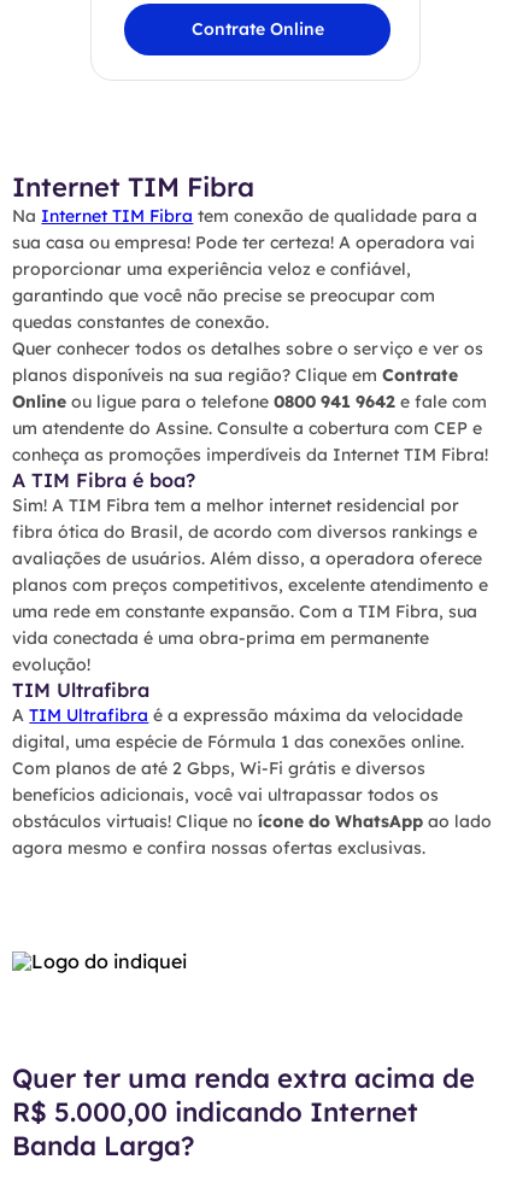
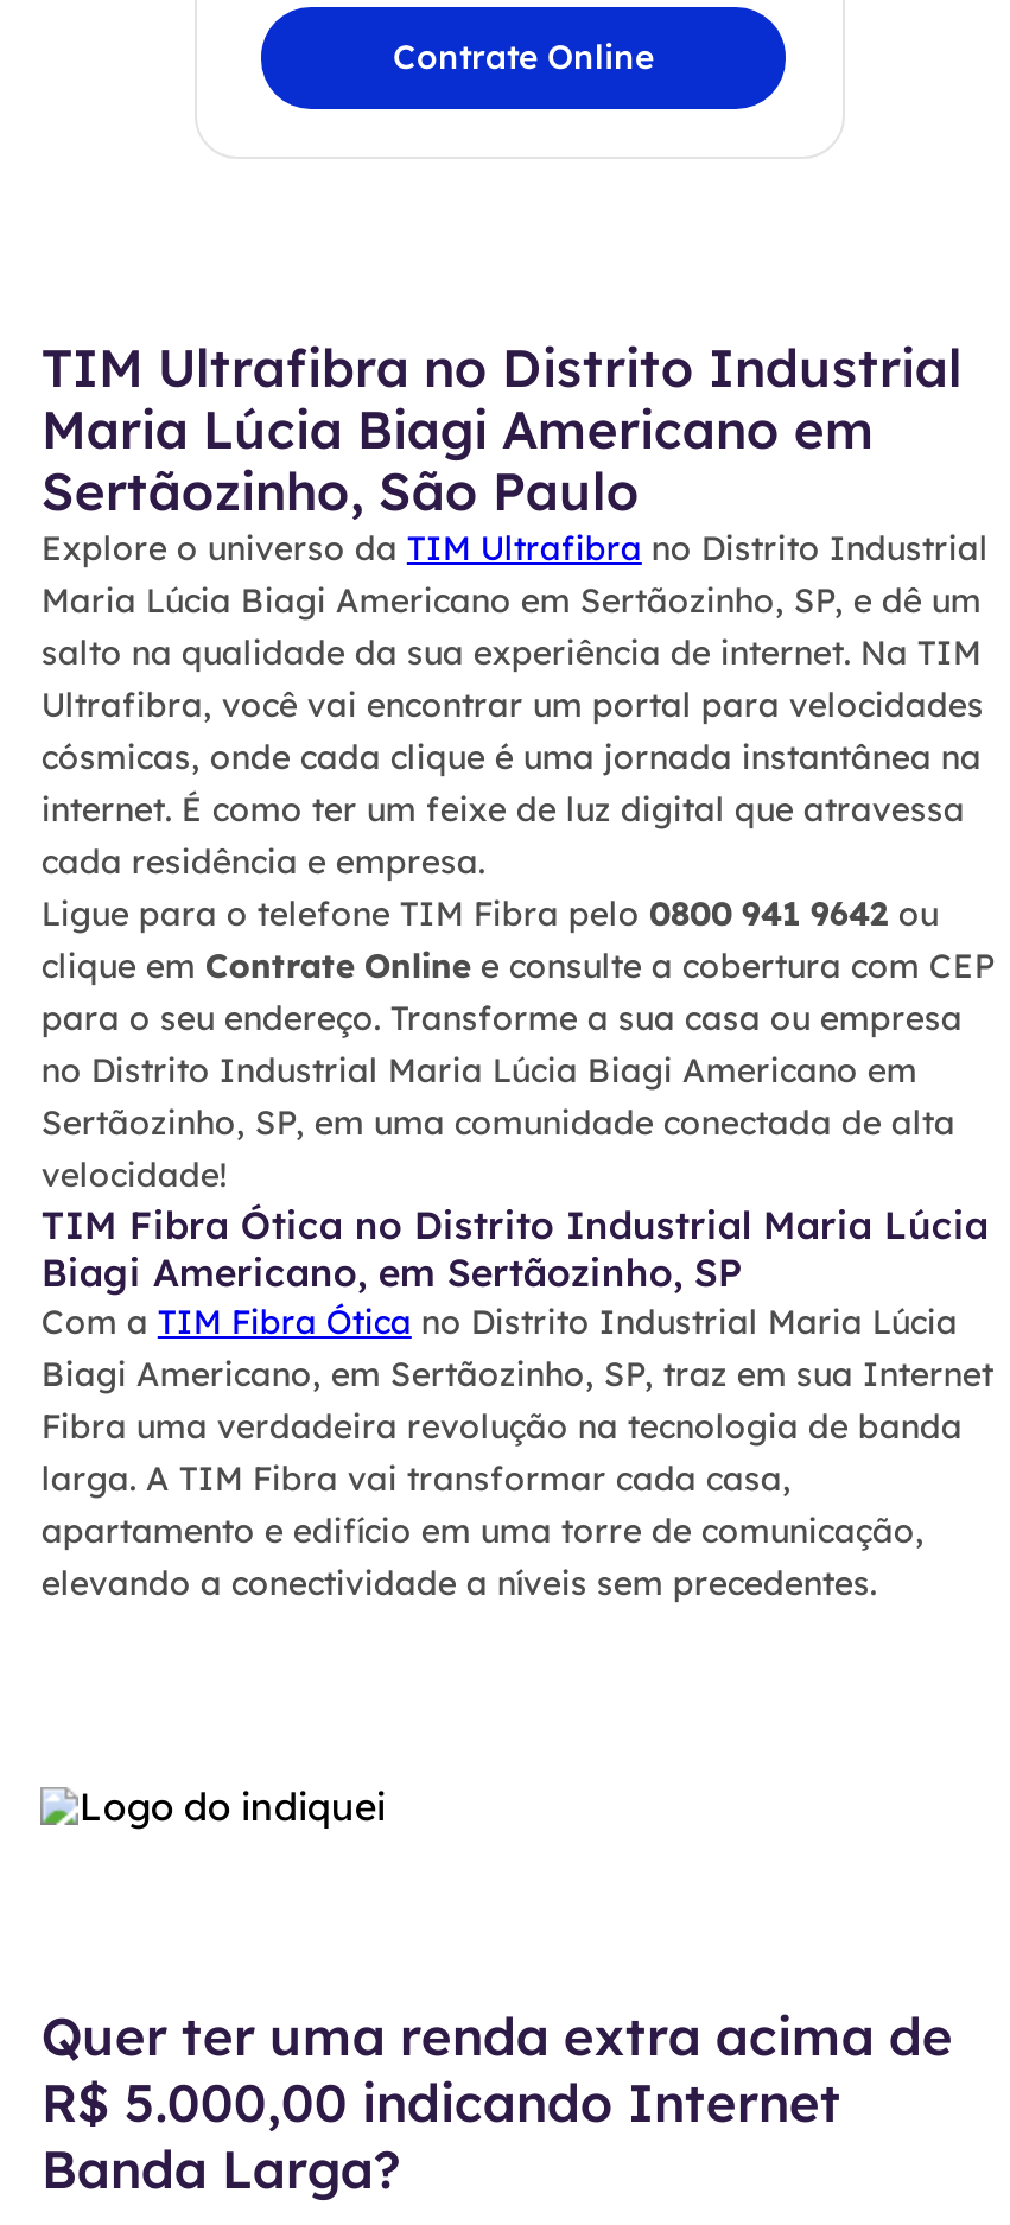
- Internet TIM Fibra
- Na Internet TIM Fibra tem conexão de qualidade para a
- sua casa ou empresa! Pode ter certeza! A operadora vai
- proporcionar uma experiência veloz e confiável,
- garantindo que você não precise se preocupar com
- quedas constantes de conexão.
- Quer conhecer todos os detalhes sobre o serviço e ver os
- planos disponíveis na sua região? Clique em Contrate
- Online ou ligue para o telefone 0800 941 9642 e fale com
- um atendente do Assine. Consulte a cobertura com CEP e
- conheça as promoções imperdíveis da Internet TIM Fibra!
- A TIM Fibra é boa?
- Sim! A TIM Fibra tem a melhor internet residencial por
- fibra ótica do Brasil, de acordo com diversos rankings e
- avaliações de usuários. Além disso, a operadora oferece
- planos com preços competitivos, excelente atendimento e
- uma rede em constante expansão. Com a TIM Fibra, sua
- vida conectada é uma obra-prima em permanente
- evolução!
- TIM Ultrafibra
- A TIM Ultrafibra é a expressão máxima da velocidade
- digital, uma espécie de Fórmula 1 das conexões online.
- Com planos de até 2 Gbps, Wi-Fi grátis e diversos
- benefícios adicionais, você vai ultrapassar todos os
- obstáculos virtuais! Clique no ícone do WhatsApp ao lado
- agora mesmo e confira nossas ofertas exclusivas.
+ TIM Ultrafibra no Distrito Industrial
+ Maria Lúcia Biagi Americano em
+ Sertãozinho, São Paulo
+ Explore o universo da TIM Ultrafibra no Distrito Industrial
+ Maria Lúcia Biagi Americano em Sertãozinho, SP, e dê um
+ salto na qualidade da sua experiência de internet. Na TIM
+ Ultrafibra, você vai encontrar um portal para velocidades
+ cósmicas, onde cada clique é uma jornada instantânea na
+ internet. É como ter um feixe de luz digital que atravessa
+ cada residência e empresa.
+ Ligue para o telefone TIM Fibra pelo 0800 941 9642 ou
+ clique em Contrate Online e consulte a cobertura com CEP
+ para o seu endereço. Transforme a sua casa ou empresa
+ no Distrito Industrial Maria Lúcia Biagi Americano em
+ Sertãozinho, SP, em uma comunidade conectada de alta
+ velocidade!
+ TIM Fibra Ótica no Distrito Industrial Maria Lúcia
+ Biagi Americano, em Sertãozinho, SP
+ Com a TIM Fibra Ótica no Distrito Industrial Maria Lúcia
+ Biagi Americano, em Sertãozinho, SP, traz em sua Internet
+ Fibra uma verdadeira revolução na tecnologia de banda
+ larga. A TIM Fibra vai transformar cada casa,
+ apartamento e edifício em uma torre de comunicação,
+ elevando a conectividade a níveis sem precedentes.
